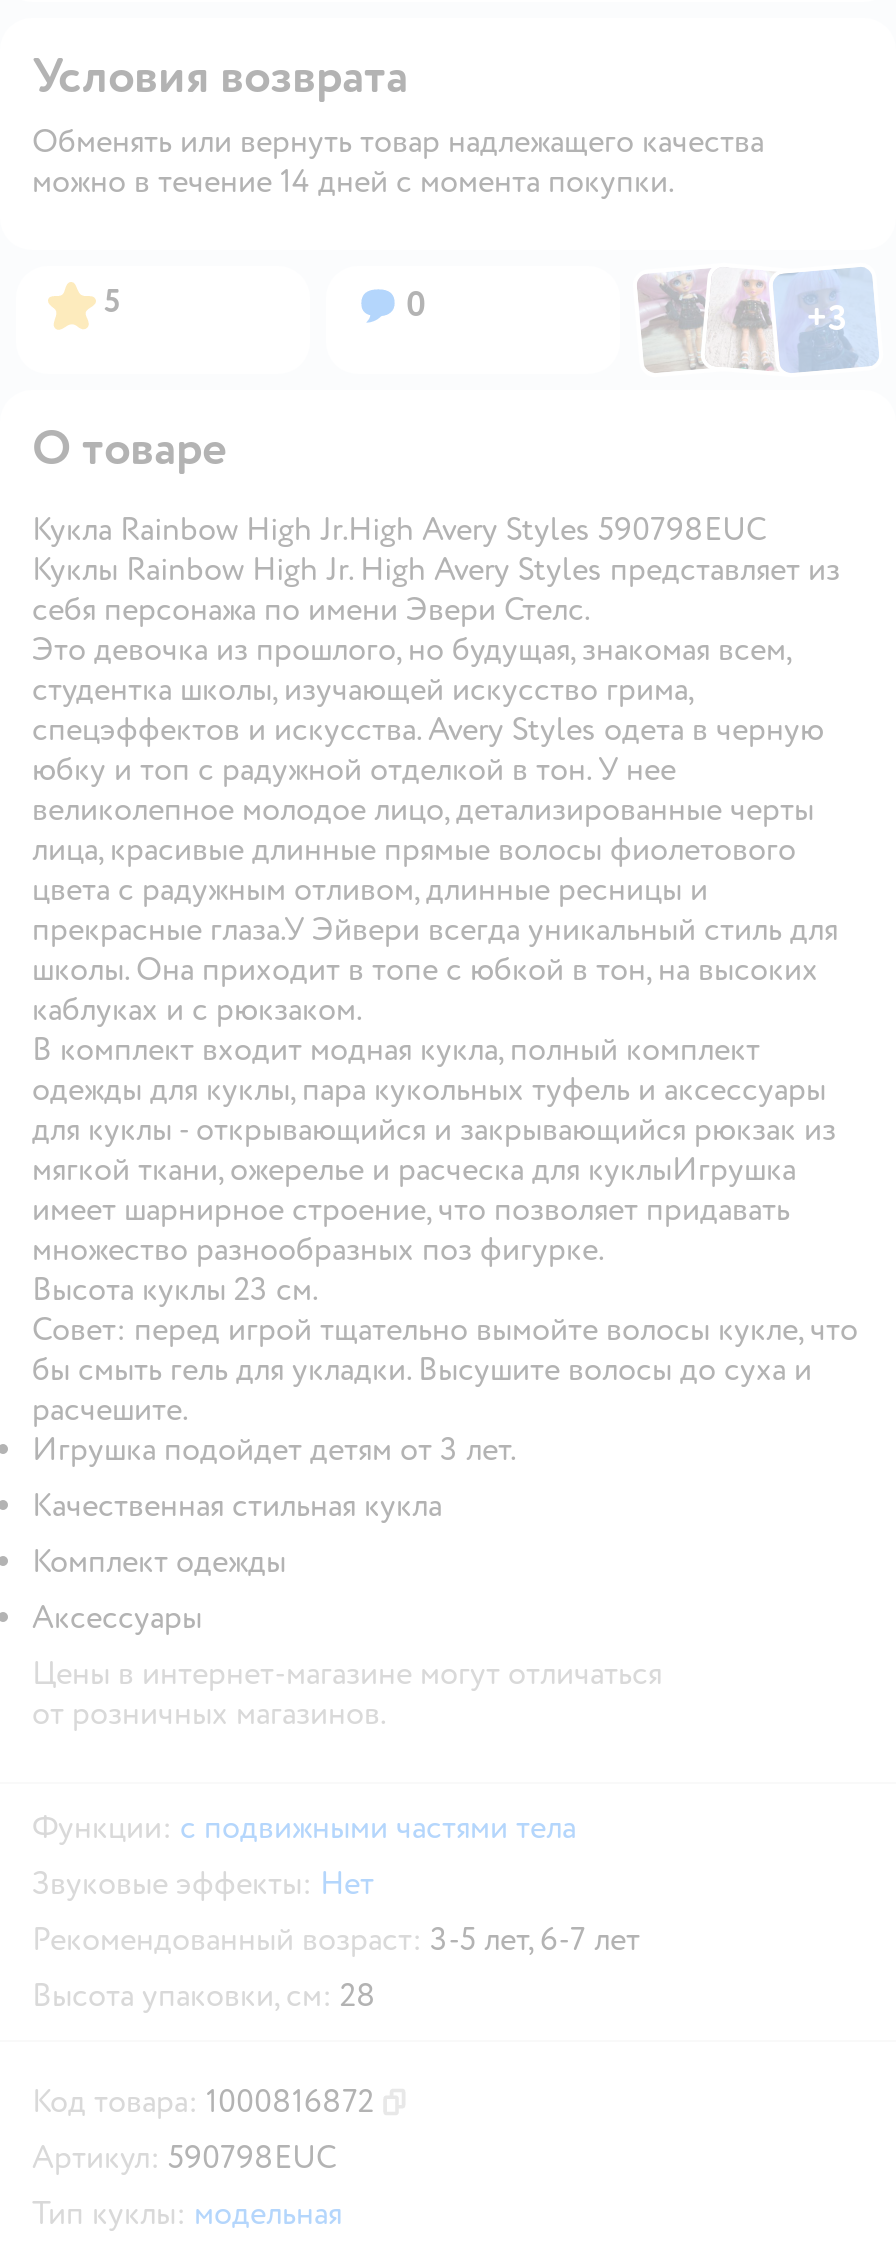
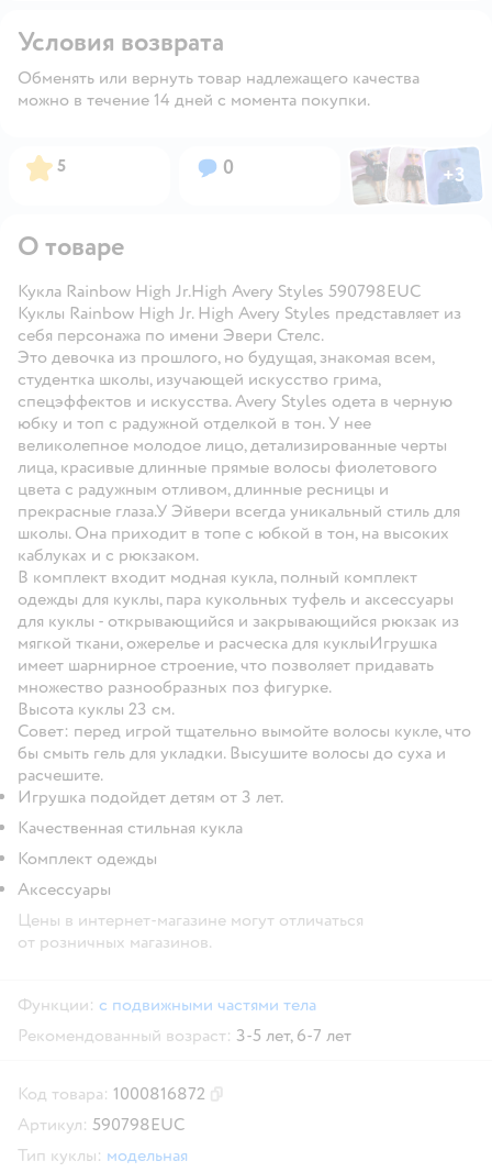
- Звуковые эффекты: Нет

- Высота упаковки, см: 28
